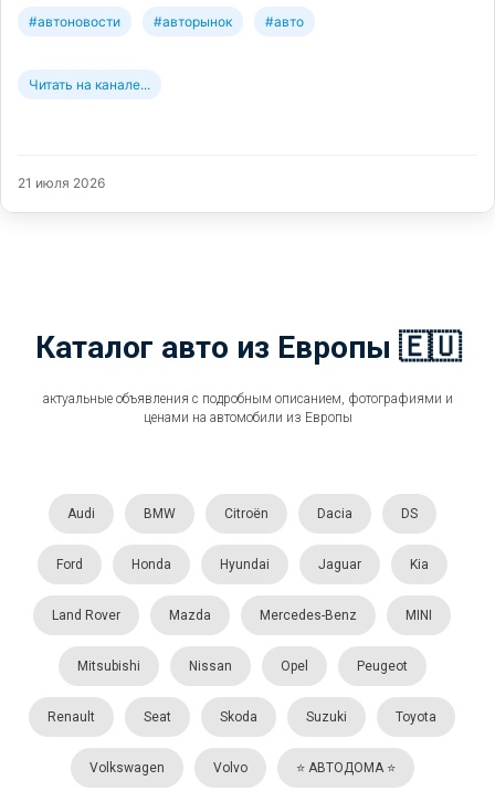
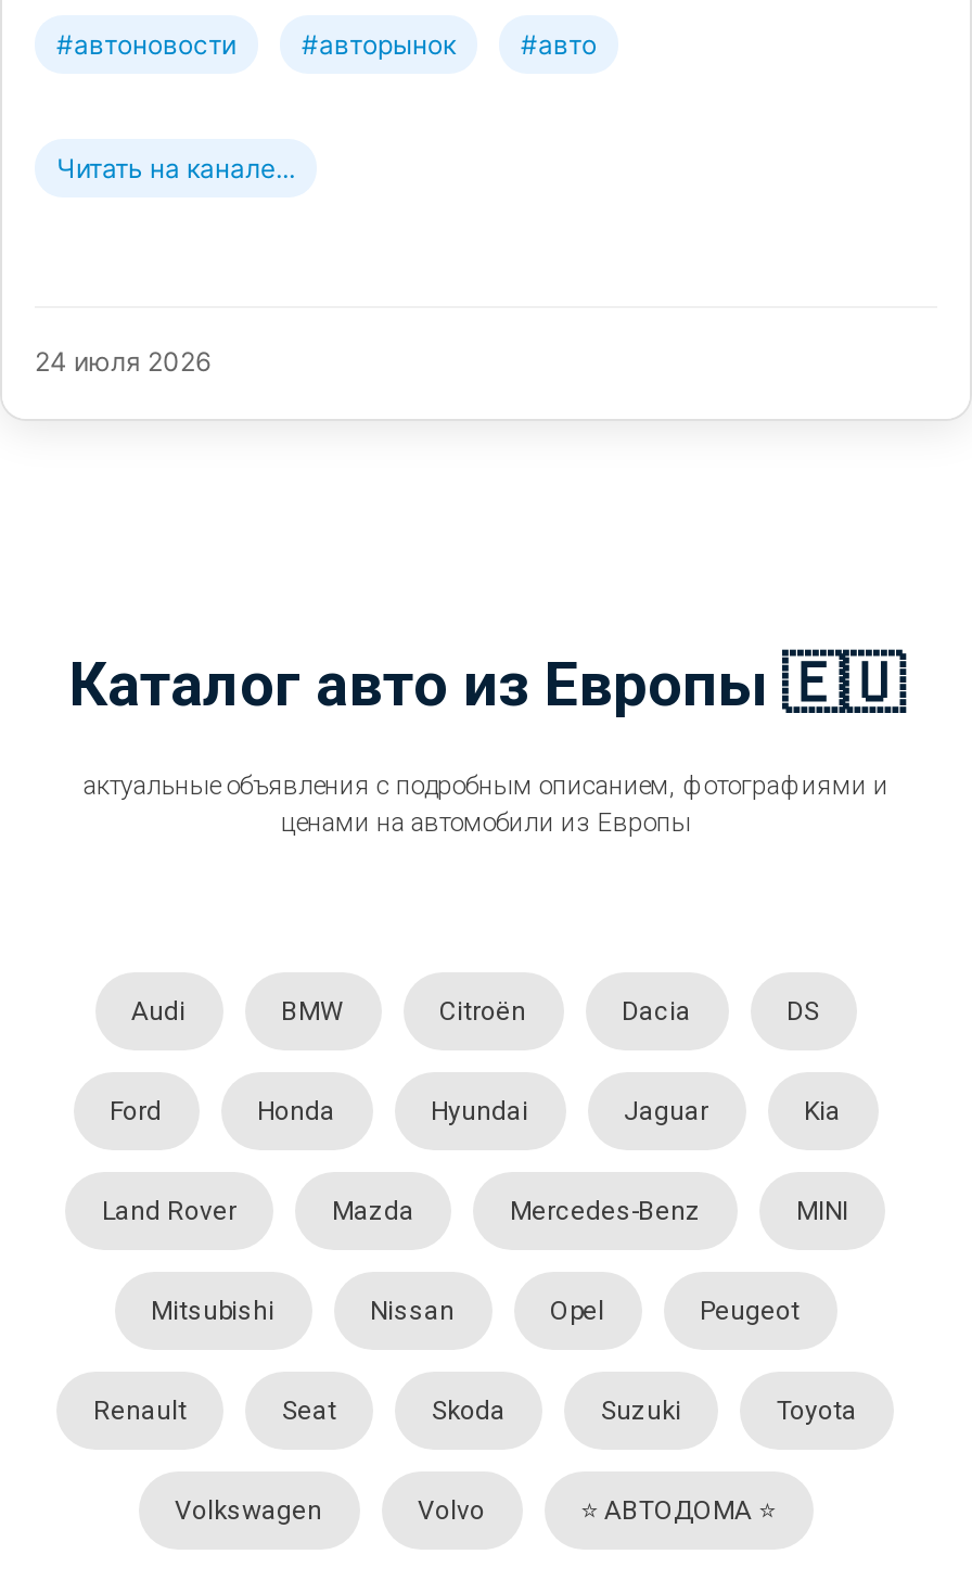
- 21 июля 2026
+ 24 июля 2026
